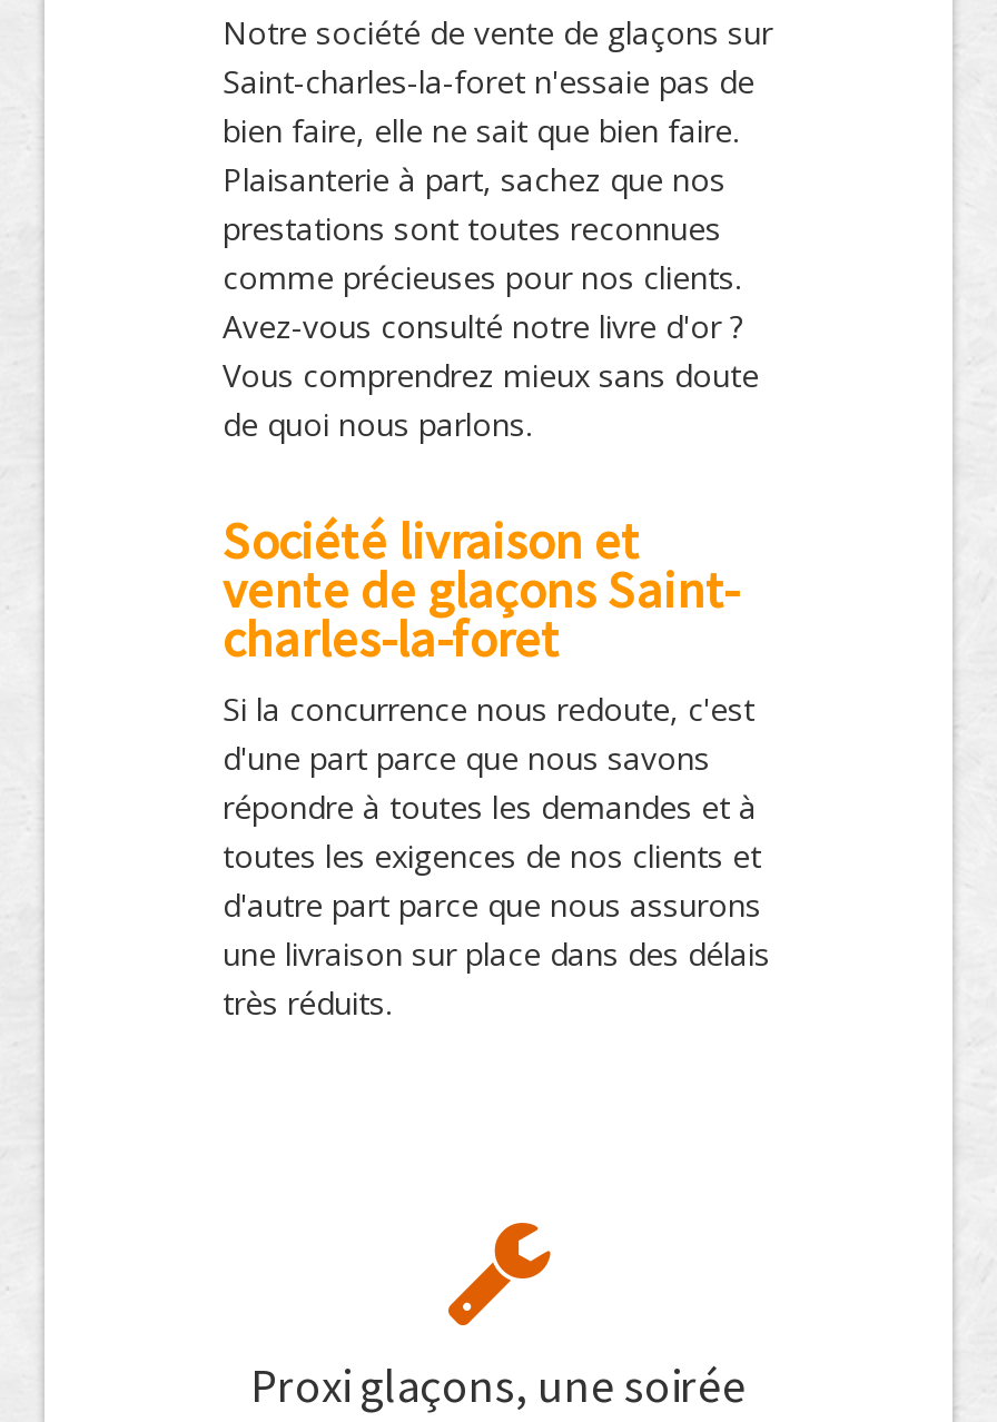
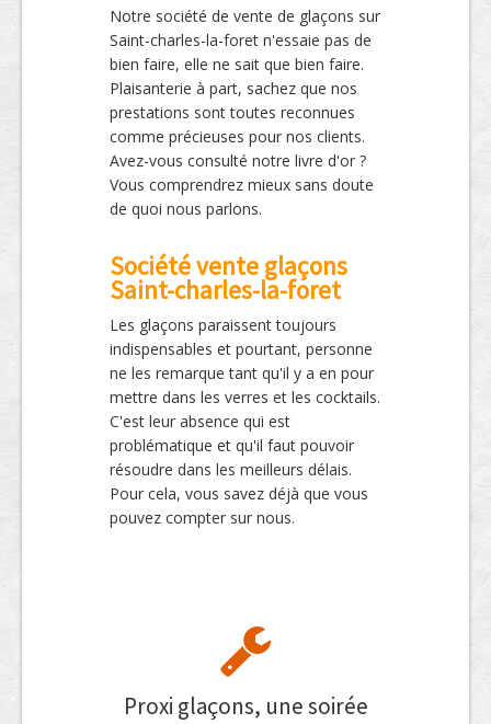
- Société livraison et
- vente de glaçons Saint-
- charles-la-foret
- Si la concurrence nous redoute, c'est
- d'une part parce que nous savons
- répondre à toutes les demandes et à
- toutes les exigences de nos clients et
- d'autre part parce que nous assurons
- une livraison sur place dans des délais
- très réduits.
+ Société vente glaçons
+ Saint-charles-la-foret
+ Les glaçons paraissent toujours
+ indispensables et pourtant, personne
+ ne les remarque tant qu'il y a en pour
+ mettre dans les verres et les cocktails.
+ C'est leur absence qui est
+ problématique et qu'il faut pouvoir
+ résoudre dans les meilleurs délais.
+ Pour cela, vous savez déjà que vous
+ pouvez compter sur nous.
